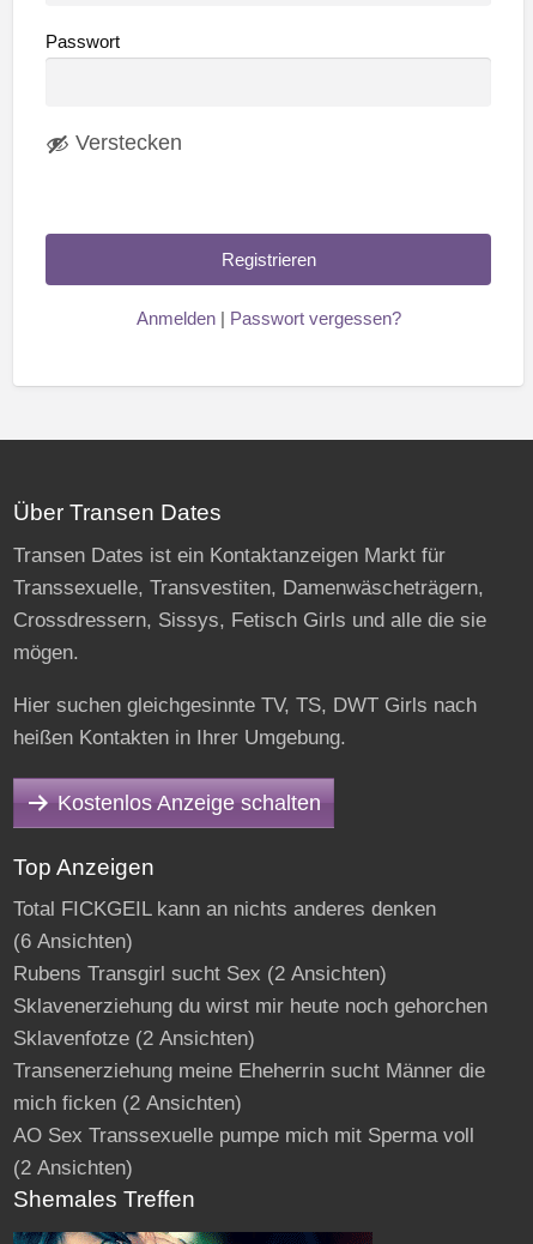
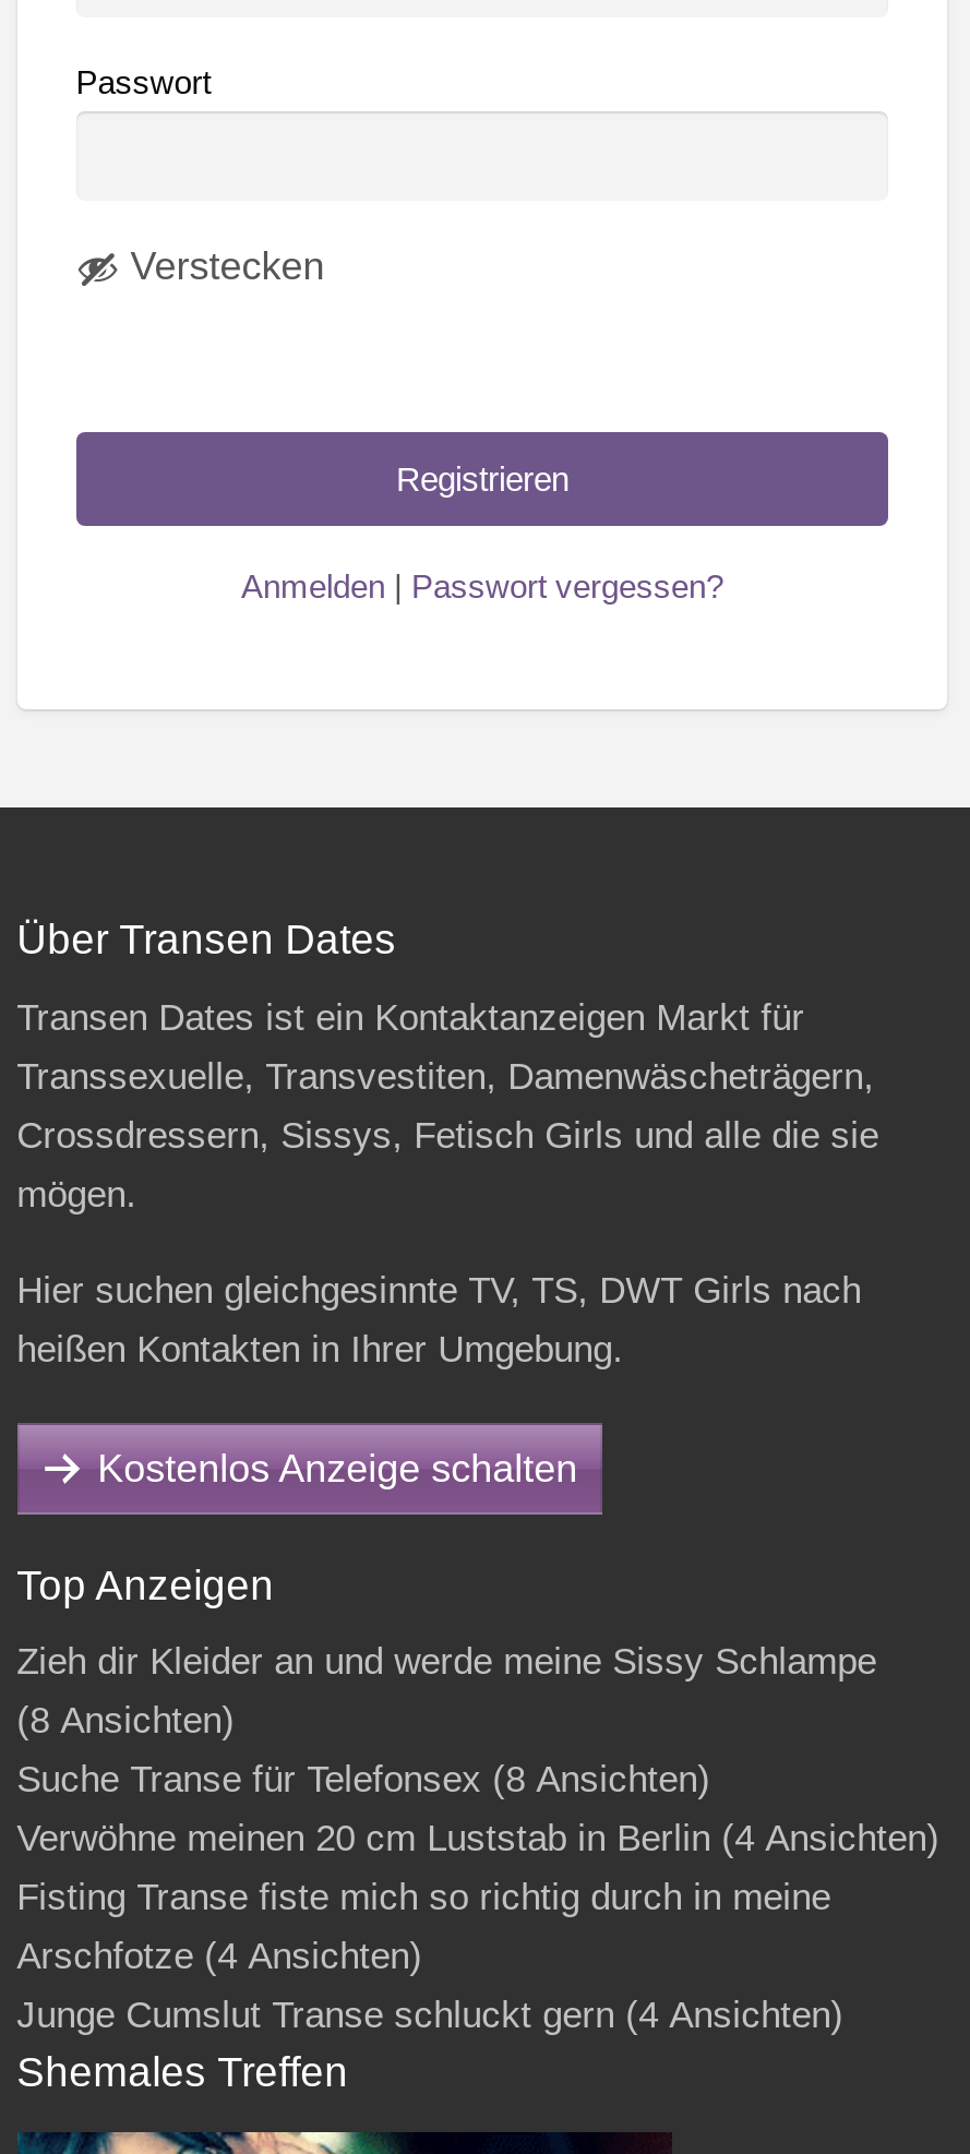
- Total FICKGEIL kann an nichts anderes denken
- (6 Ansichten)
- Rubens Transgirl sucht Sex (2 Ansichten)
- Sklavenerziehung du wirst mir heute noch gehorchen
- Sklavenfotze (2 Ansichten)
- Transenerziehung meine Eheherrin sucht Männer die
- mich ficken (2 Ansichten)
- AO Sex Transsexuelle pumpe mich mit Sperma voll
- (2 Ansichten)
+ Zieh dir Kleider an und werde meine Sissy Schlampe
+ (8 Ansichten)
+ Suche Transe für Telefonsex (8 Ansichten)
+ Verwöhne meinen 20 cm Luststab in Berlin (4 Ansichten)
+ Fisting Transe fiste mich so richtig durch in meine
+ Arschfotze (4 Ansichten)
+ Junge Cumslut Transe schluckt gern (4 Ansichten)
